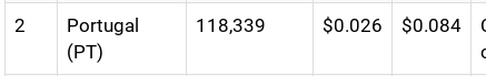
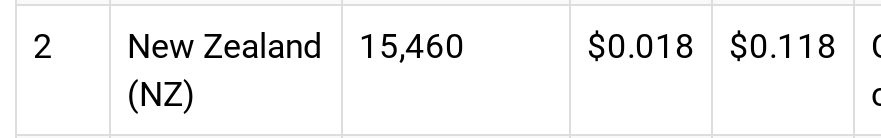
- Portugal
- (PT)
+ New Zealand
+ (NZ)

- 118,339
- $0.026
- $0.084
+ 15,460
+ $0.018
+ $0.118
